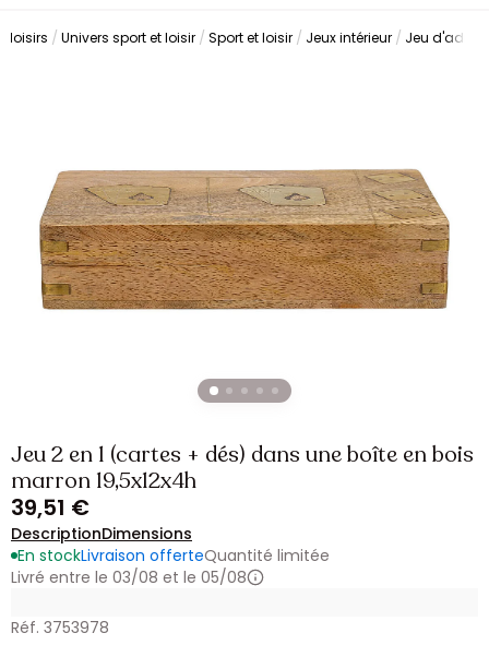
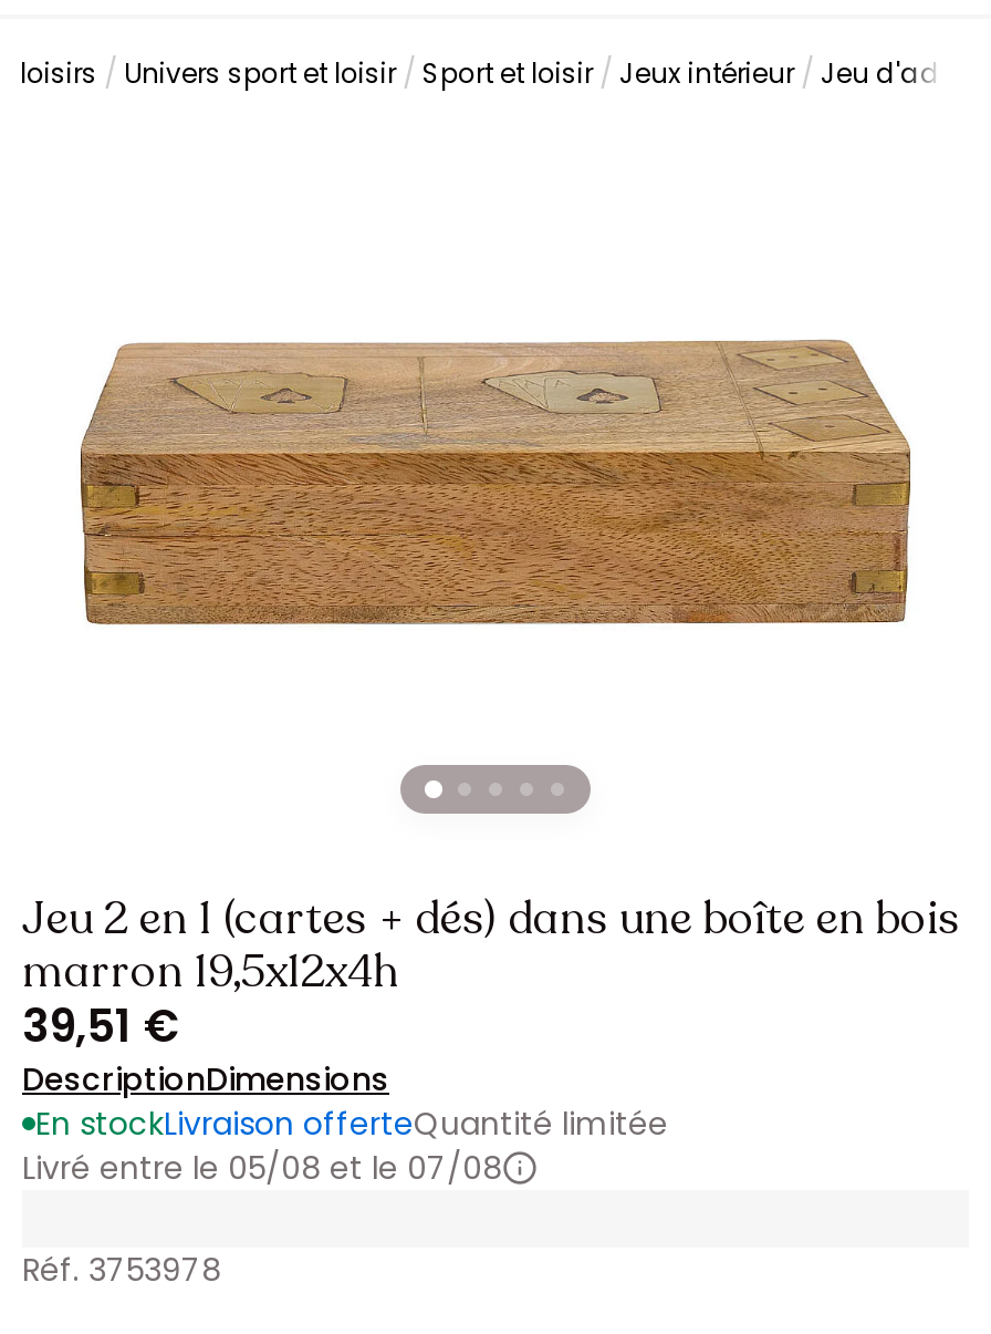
- Livré entre le 03/08 et le 05/08
+ Livré entre le 05/08 et le 07/08
